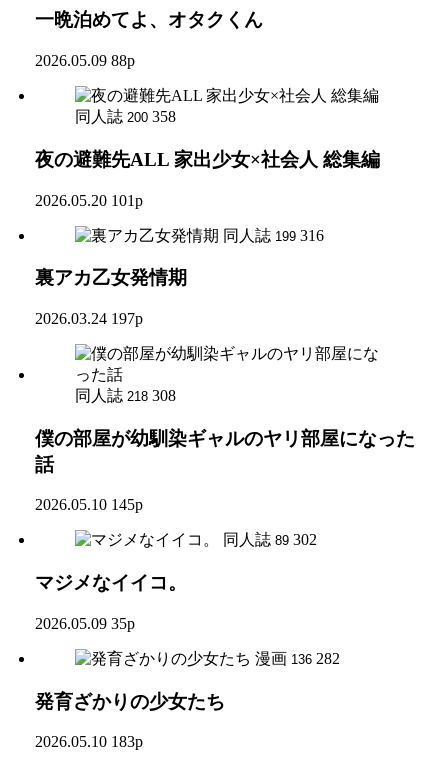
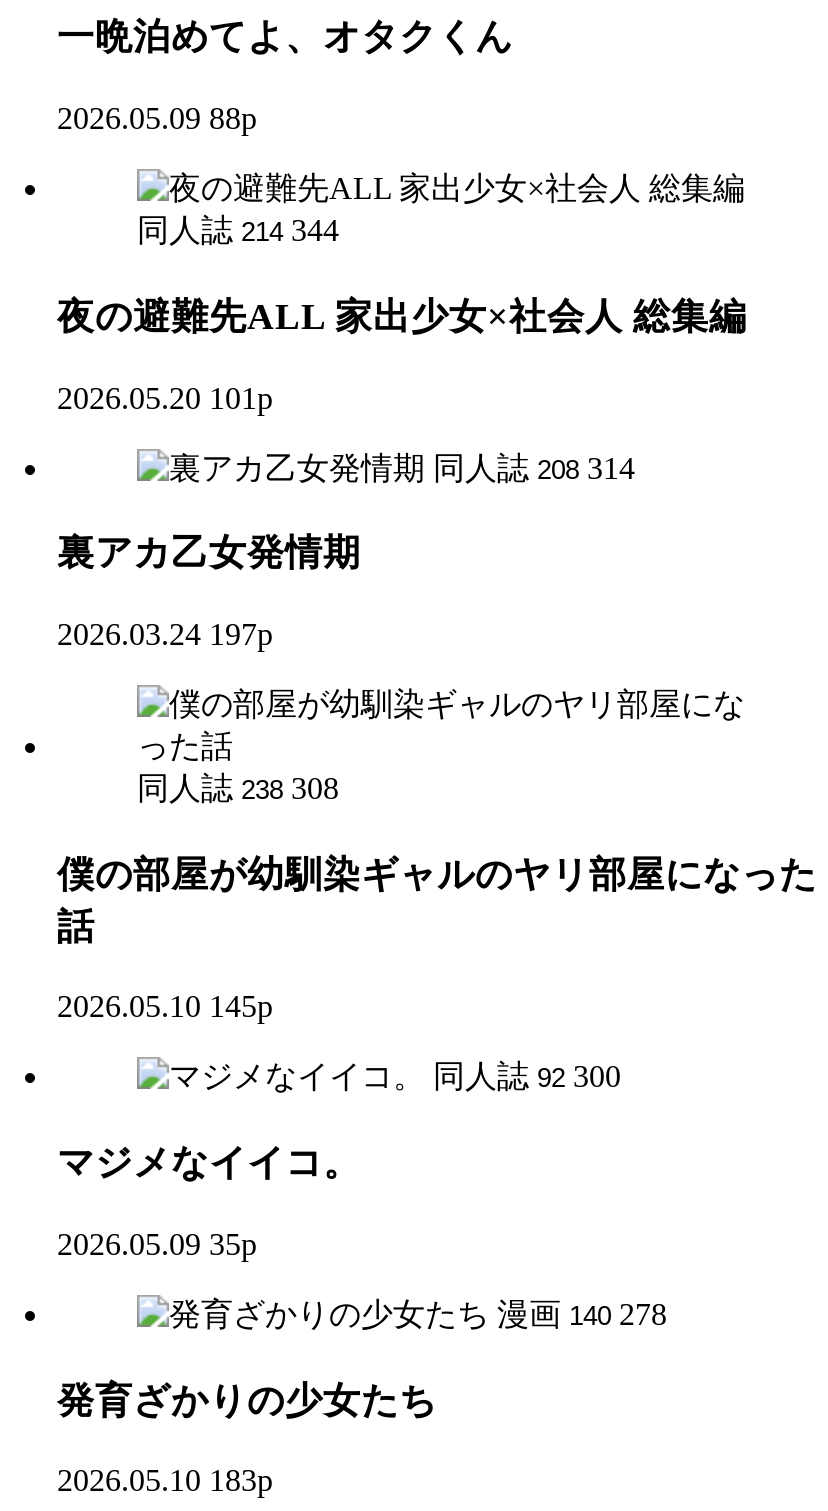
- 同人誌 200 358
+ 同人誌 214 344

- 同人誌 199 316
+ 同人誌 208 314

- 同人誌 218 308
+ 同人誌 238 308

- 同人誌 89 302
+ 同人誌 92 300

- 漫画 136 282
+ 漫画 140 278
